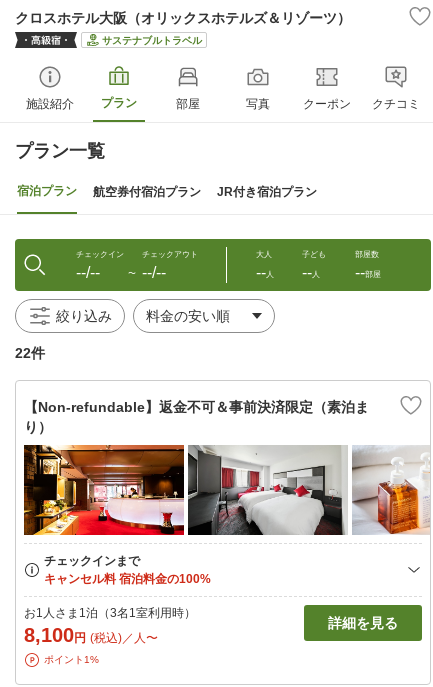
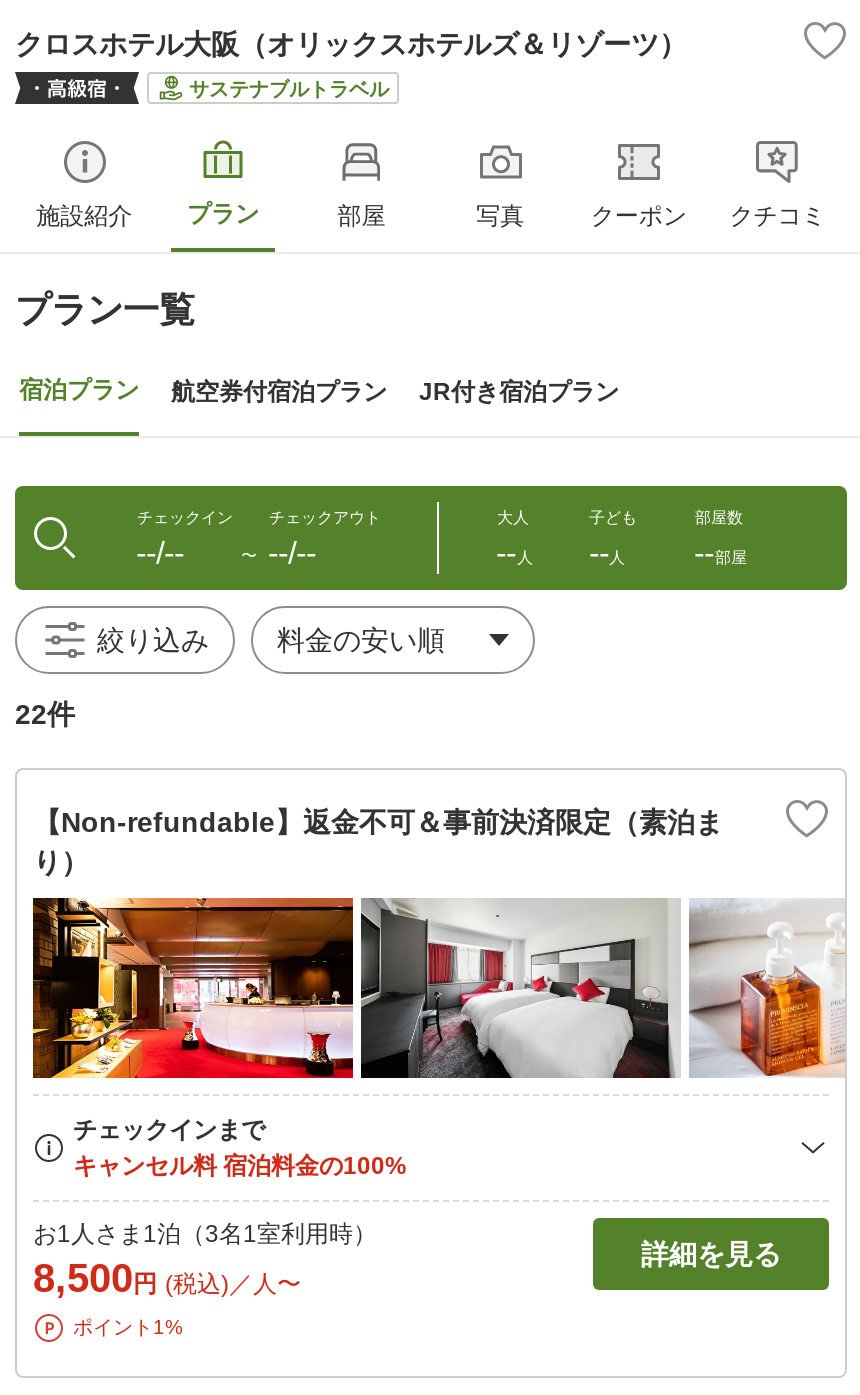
- 8,100円 (税込)／人〜
+ 8,500円 (税込)／人〜
